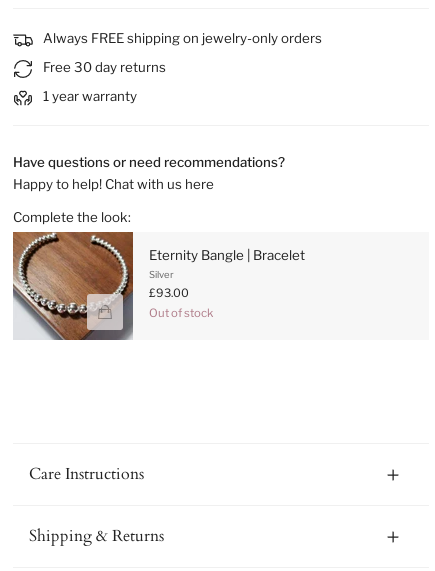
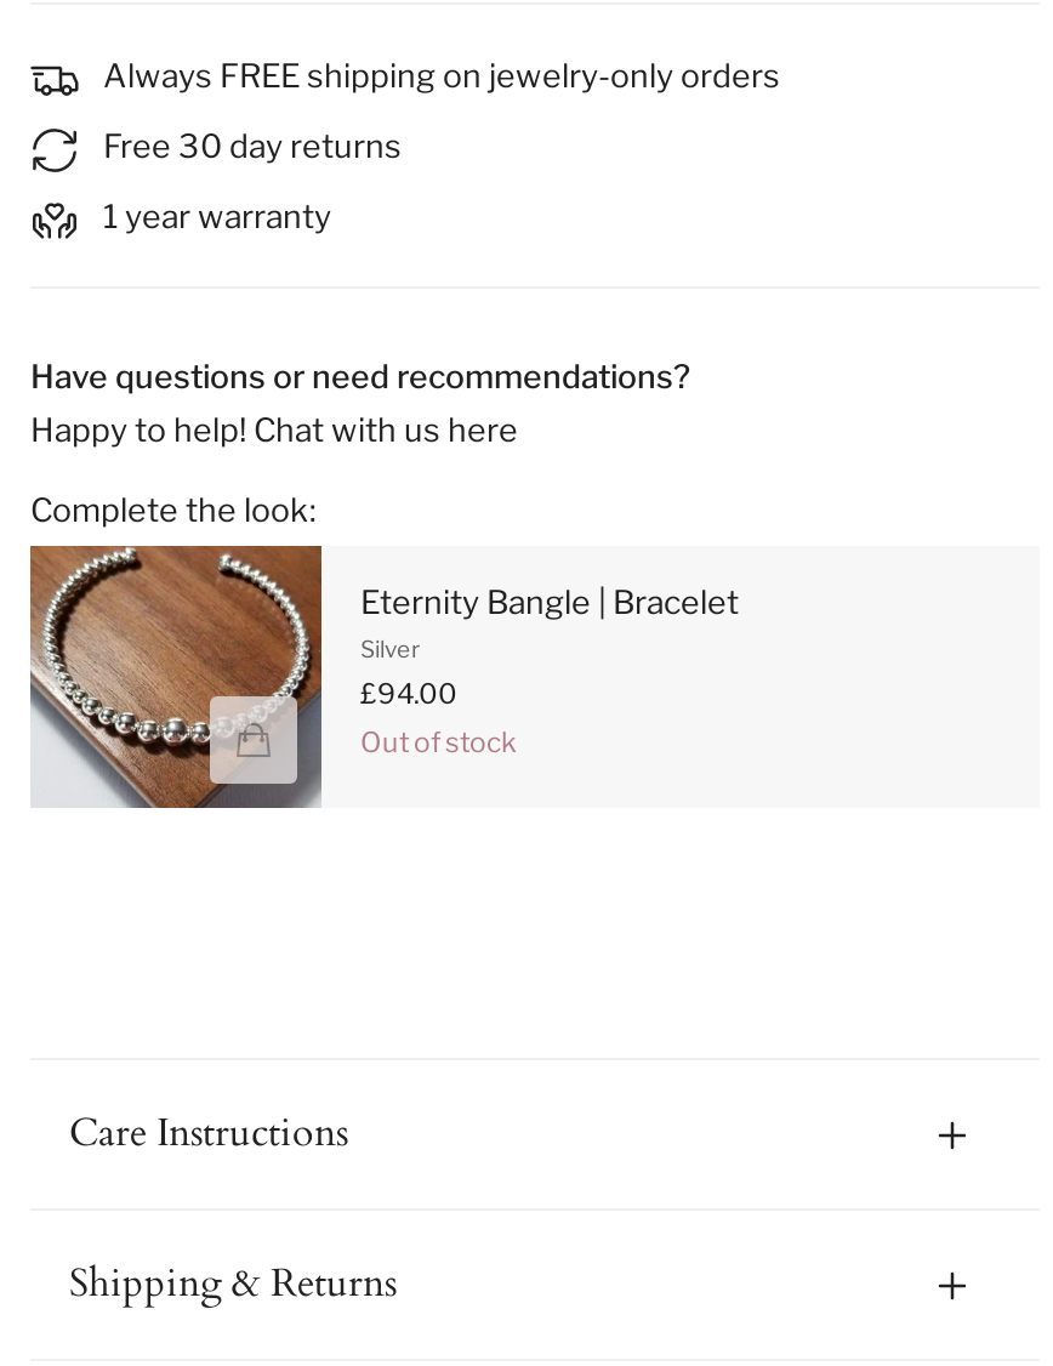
- £93.00
+ £94.00
